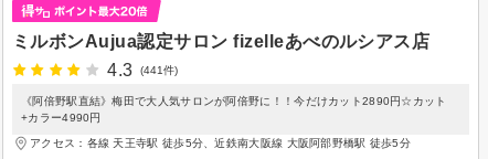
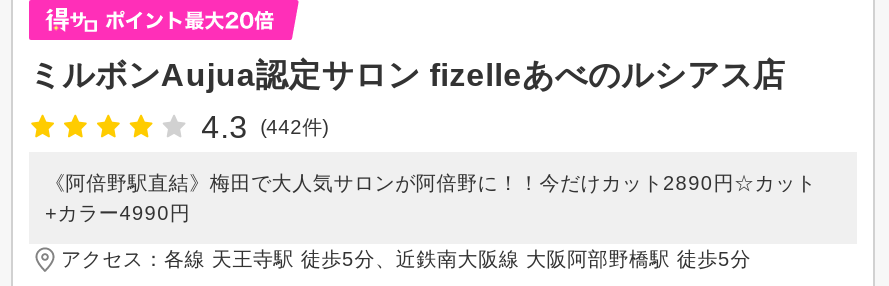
- 4.3 (441件)
+ 4.3 (442件)
